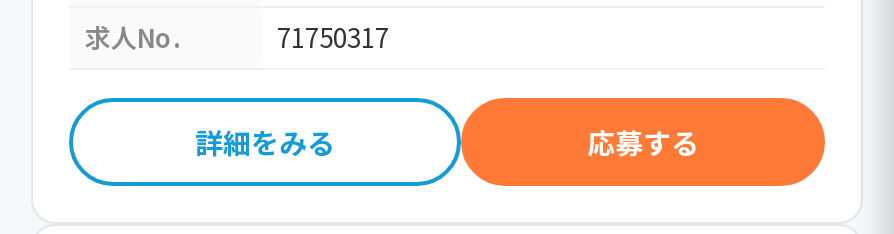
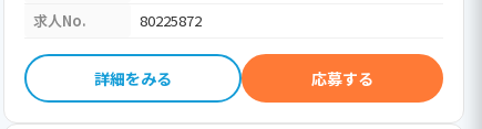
- 71750317
+ 80225872
